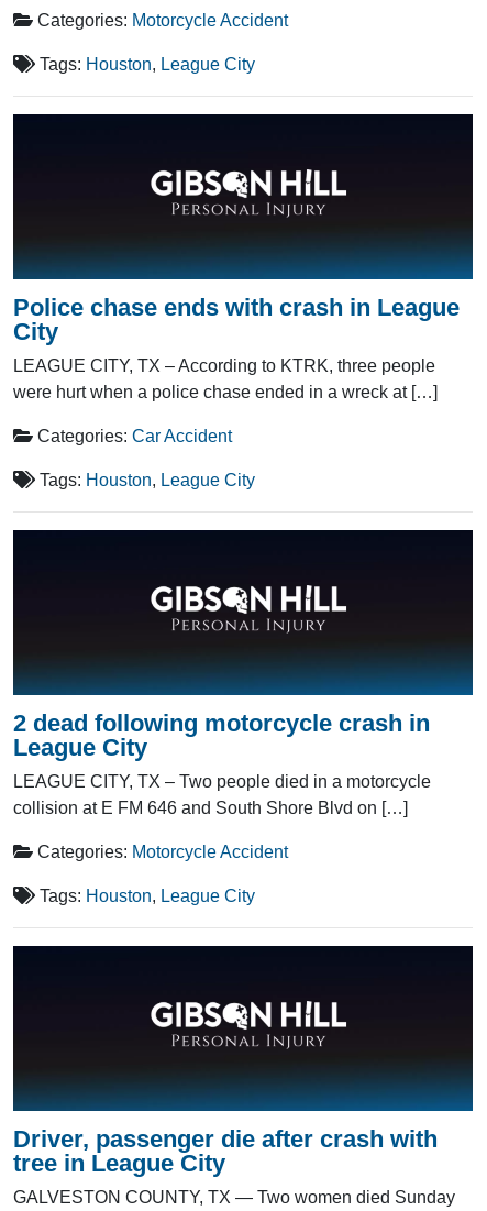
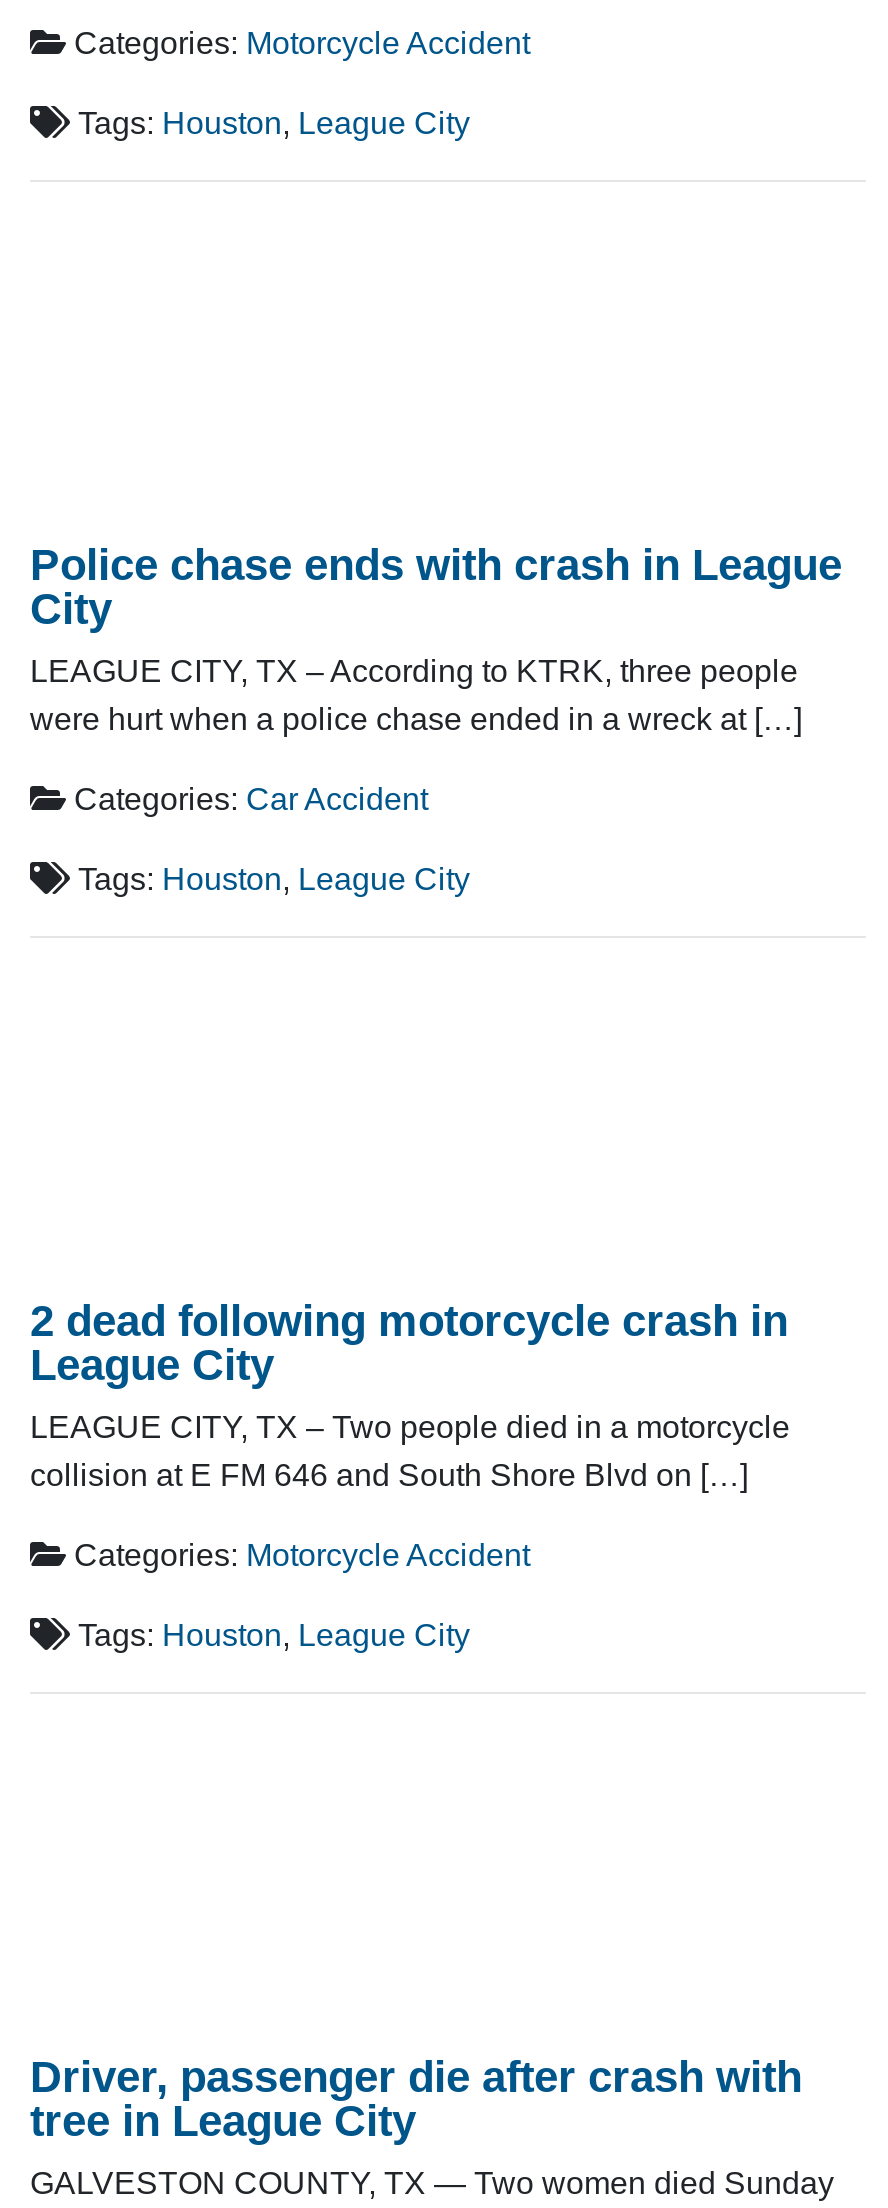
- [image]

- [image]

- [image]
